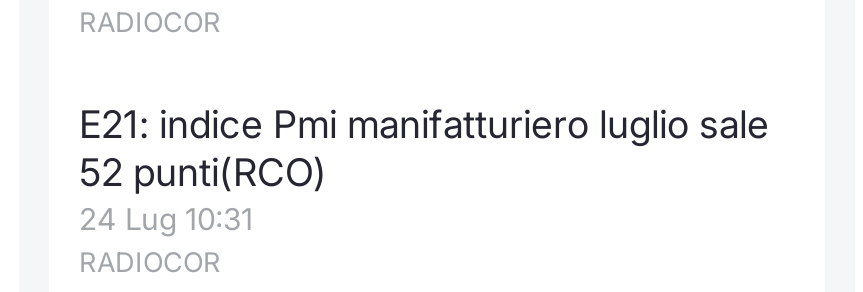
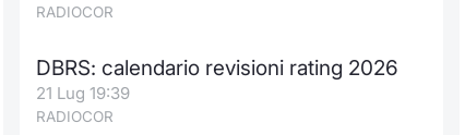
- E21: indice Pmi manifatturiero luglio sale
- 52 punti(RCO)
- 24 Lug 10:31
+ DBRS: calendario revisioni rating 2026
+ 21 Lug 19:39
